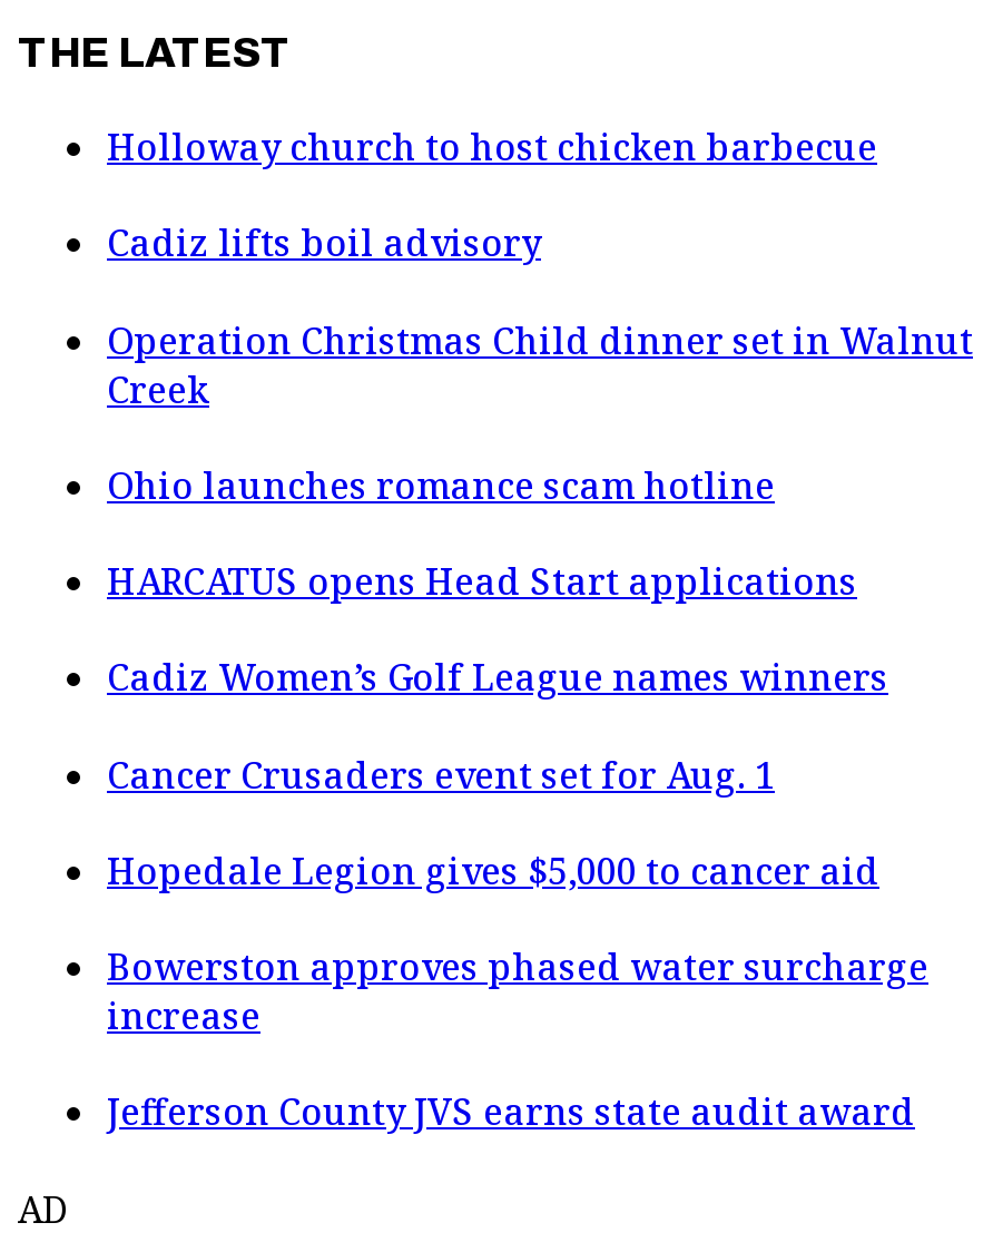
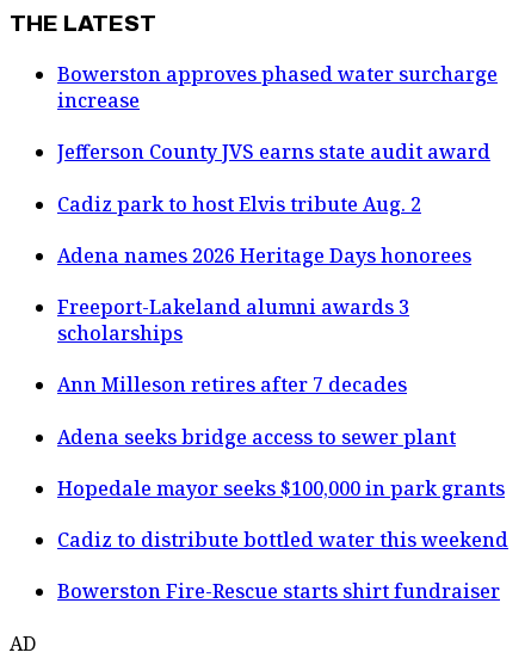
- Holloway church to host chicken barbecue
- Cadiz lifts boil advisory
- Operation Christmas Child dinner set in Walnut
- Creek
- Ohio launches romance scam hotline
- HARCATUS opens Head Start applications
- Cadiz Women’s Golf League names winners
- Cancer Crusaders event set for Aug. 1
- Hopedale Legion gives $5,000 to cancer aid

moved up: Bowerston approves phased water surcharge | increase | Jefferson County JVS earns state audit award

+ Cadiz park to host Elvis tribute Aug. 2
+ Adena names 2026 Heritage Days honorees
+ Freeport-Lakeland alumni awards 3
+ scholarships
+ Ann Milleson retires after 7 decades
+ Adena seeks bridge access to sewer plant
+ Hopedale mayor seeks $100,000 in park grants
+ Cadiz to distribute bottled water this weekend
+ Bowerston Fire-Rescue starts shirt fundraiser
